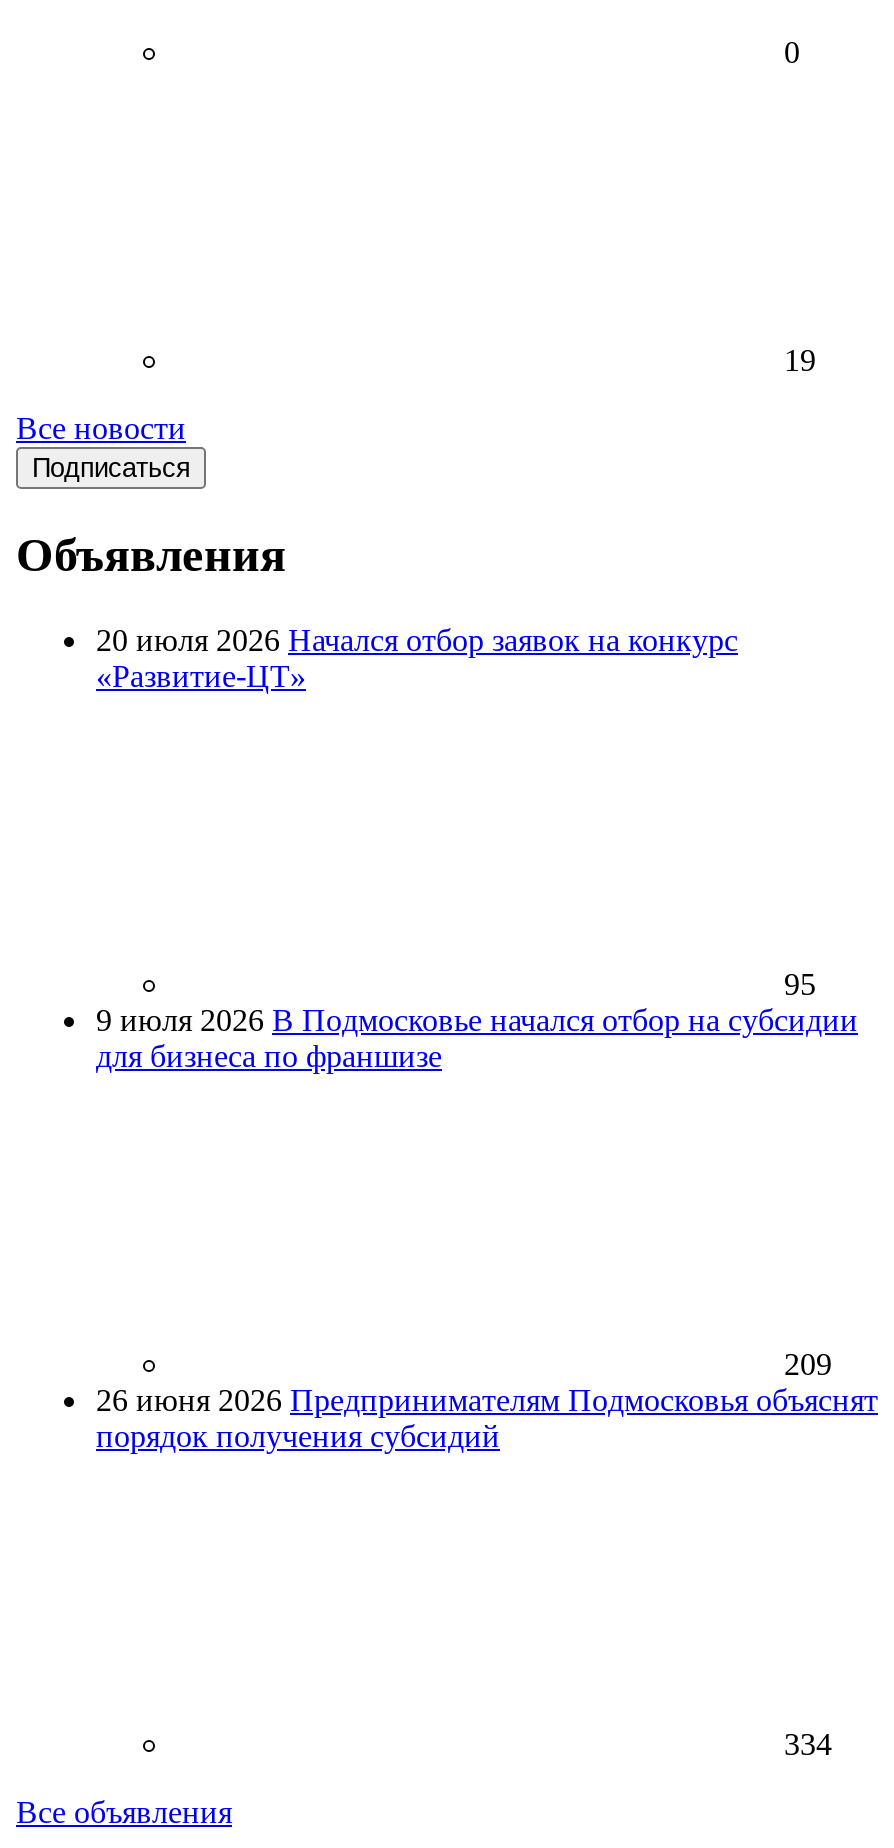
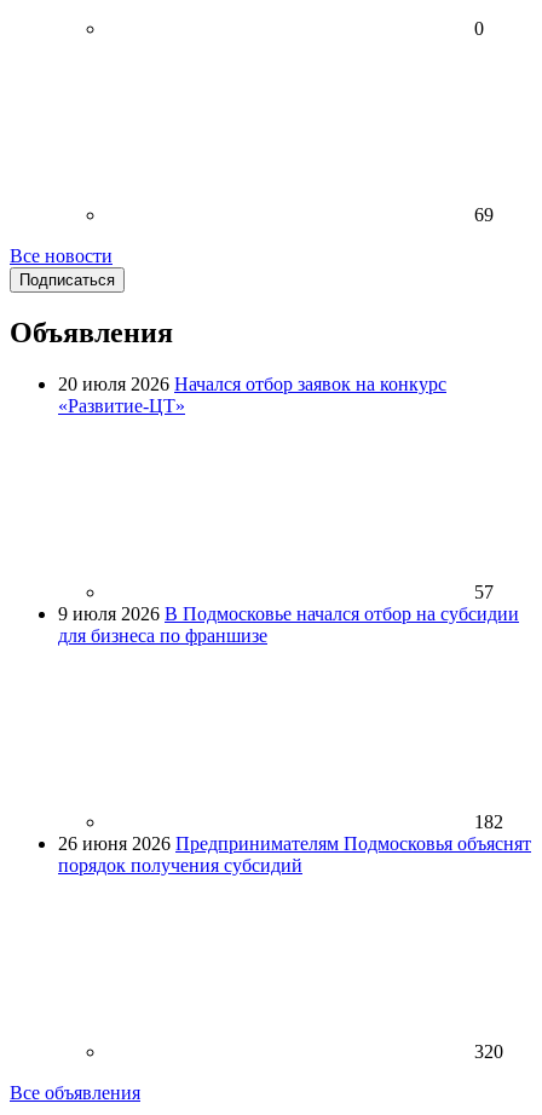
- 19
+ 69

- 95
+ 57

- 209
+ 182

- 334
+ 320
